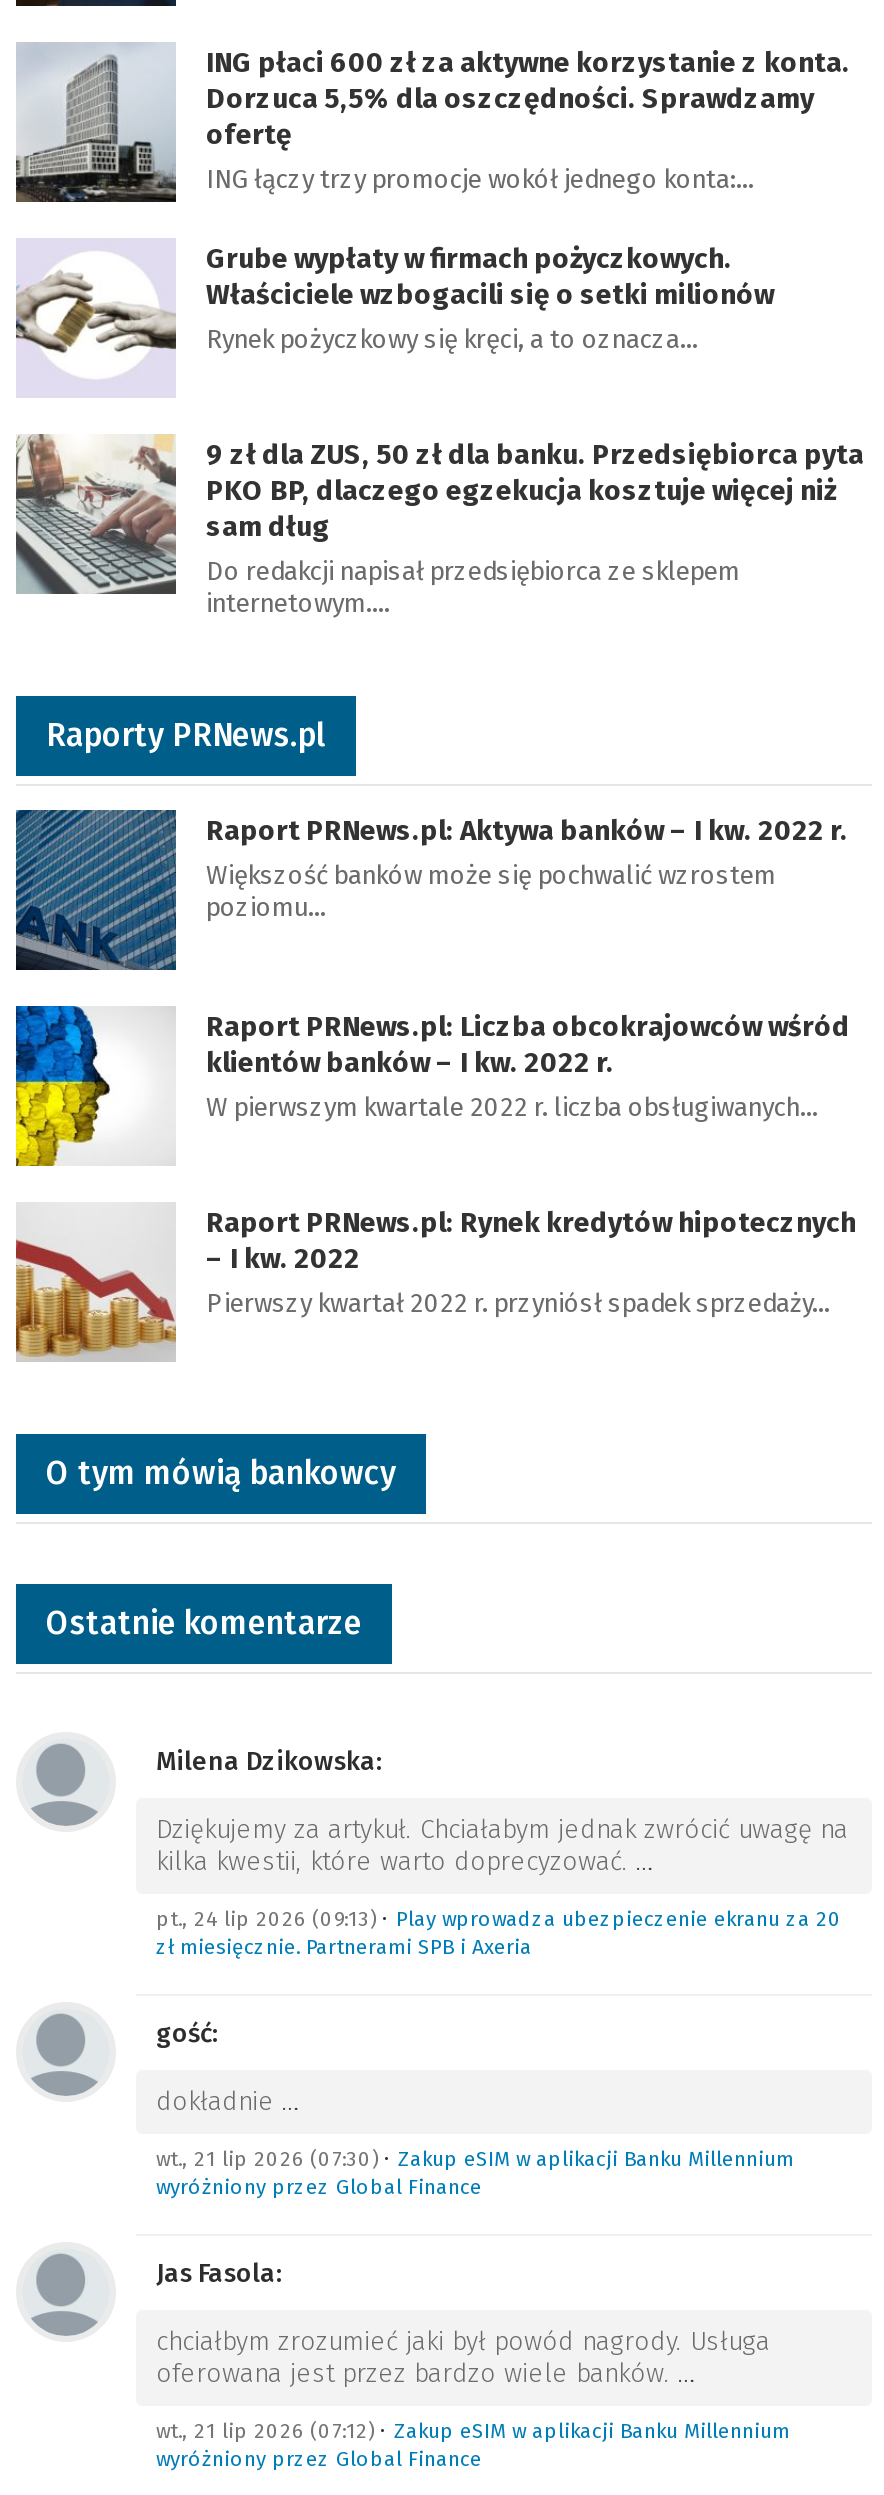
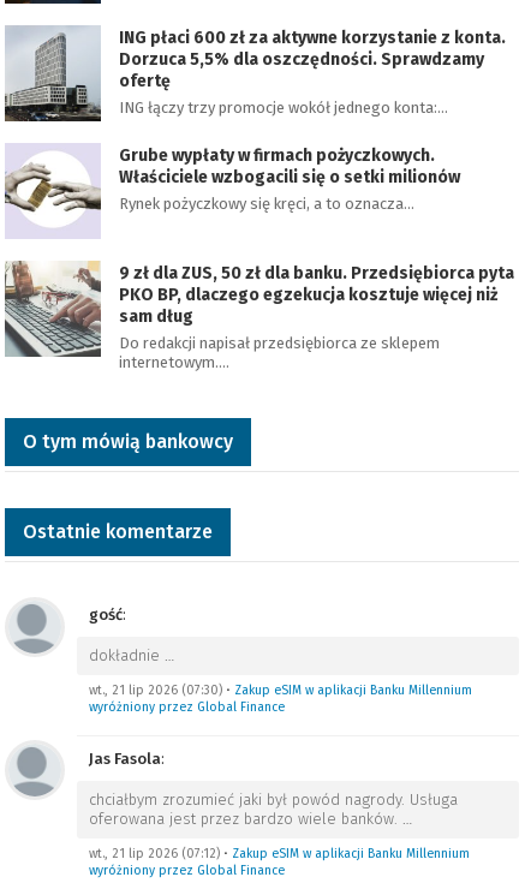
- [image]
- Raporty PRNews.pl
- Raport PRNews.pl: Aktywa banków – I kw. 2022 r.
- Większość banków może się pochwalić wzrostem
- poziomu…

- [image]
- Raport PRNews.pl: Liczba obcokrajowców wśród
- klientów banków – I kw. 2022 r.
- W pierwszym kwartale 2022 r. liczba obsługiwanych…
- Raport PRNews.pl: Rynek kredytów hipotecznych
- – I kw. 2022
- Pierwszy kwartał 2022 r. przyniósł spadek sprzedaży…

- [image]

- Milena Dzikowska:
- Dziękujemy za artykuł. Chciałabym jednak zwrócić uwagę na
- kilka kwestii, które warto doprecyzować. …
- pt., 24 lip 2026 (09:13) • Play wprowadza ubezpieczenie ekranu za 20
- zł miesięcznie. Partnerami SPB i Axeria
